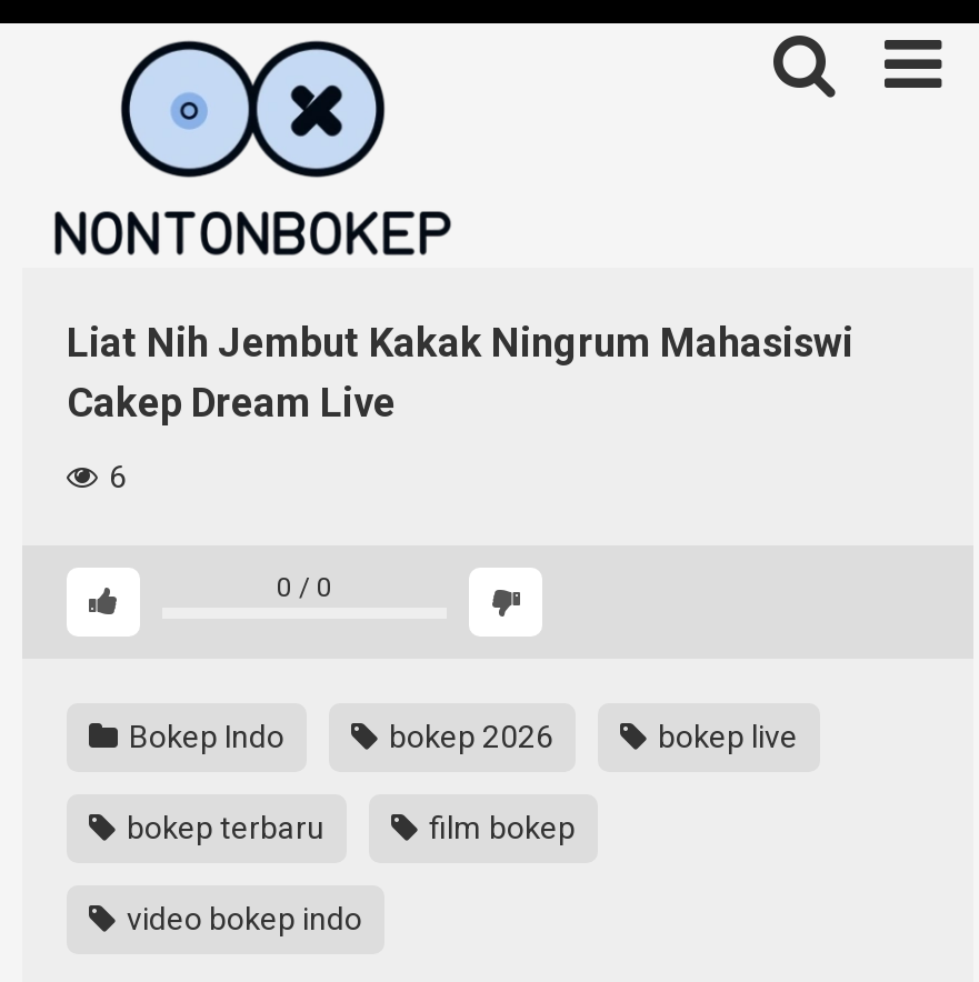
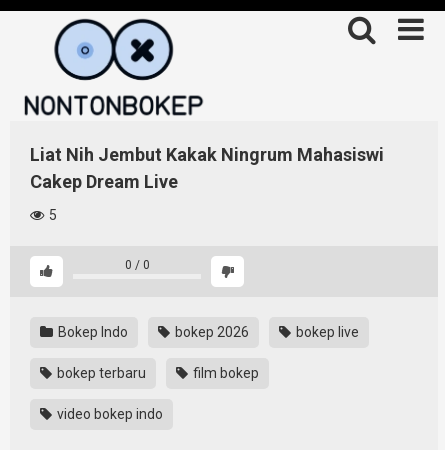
- 6
+ 5
